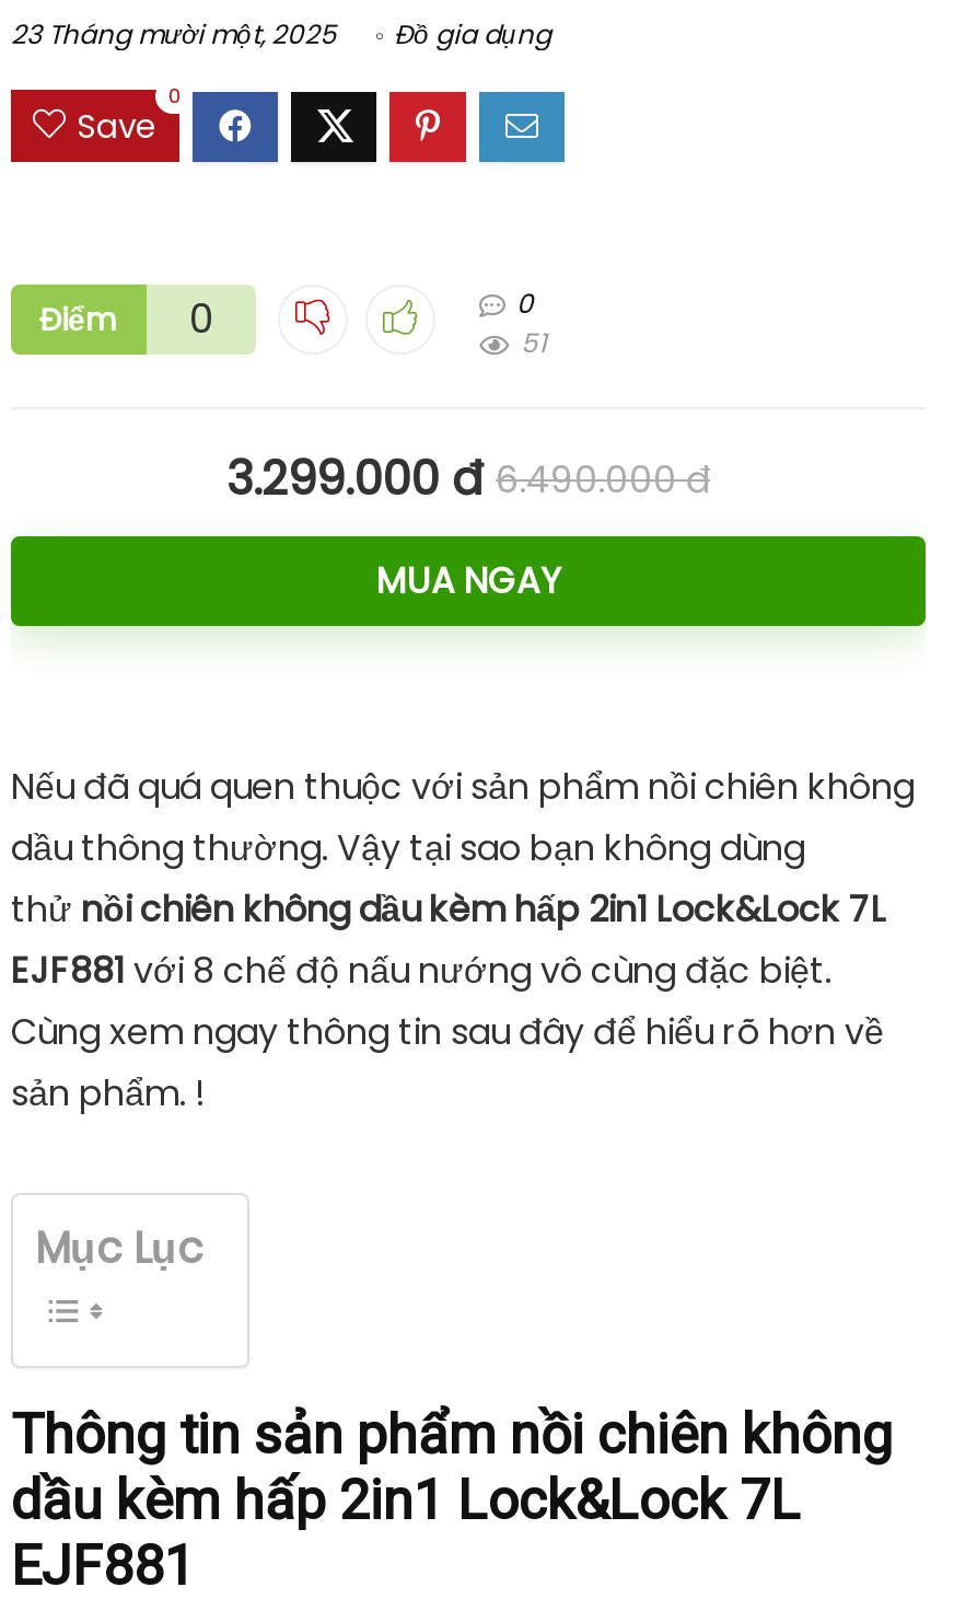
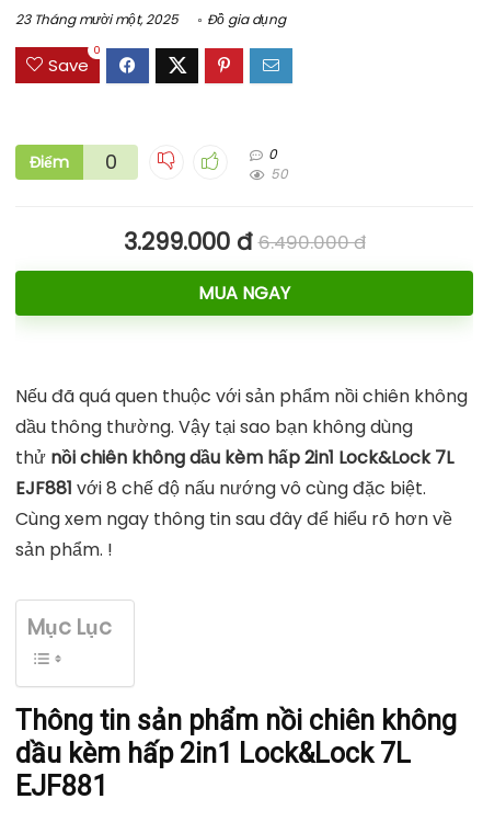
- 51
+ 50
